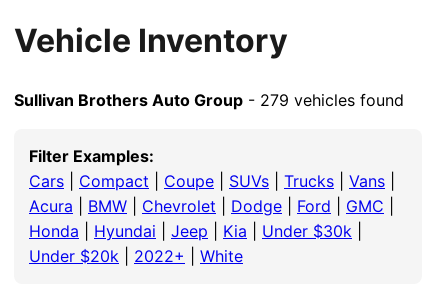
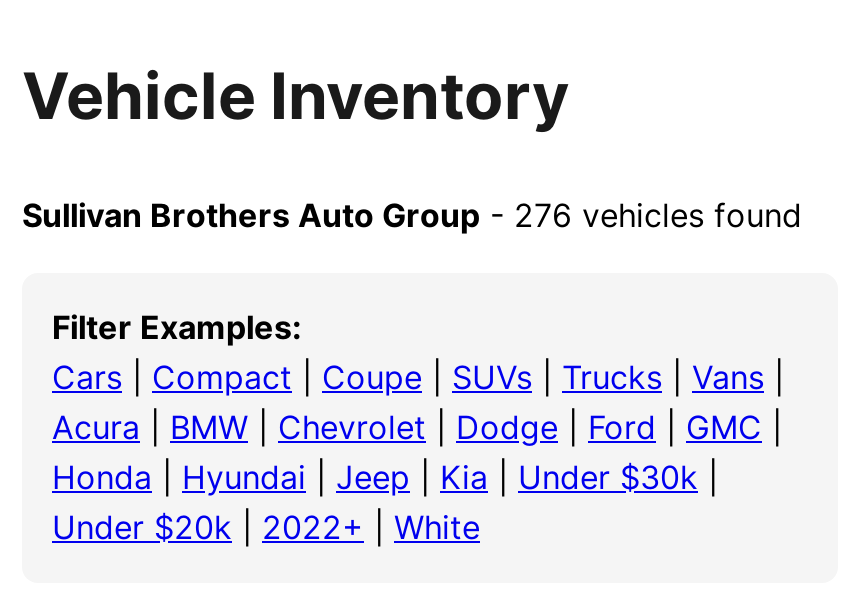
- Sullivan Brothers Auto Group - 279 vehicles found
+ Sullivan Brothers Auto Group - 276 vehicles found
